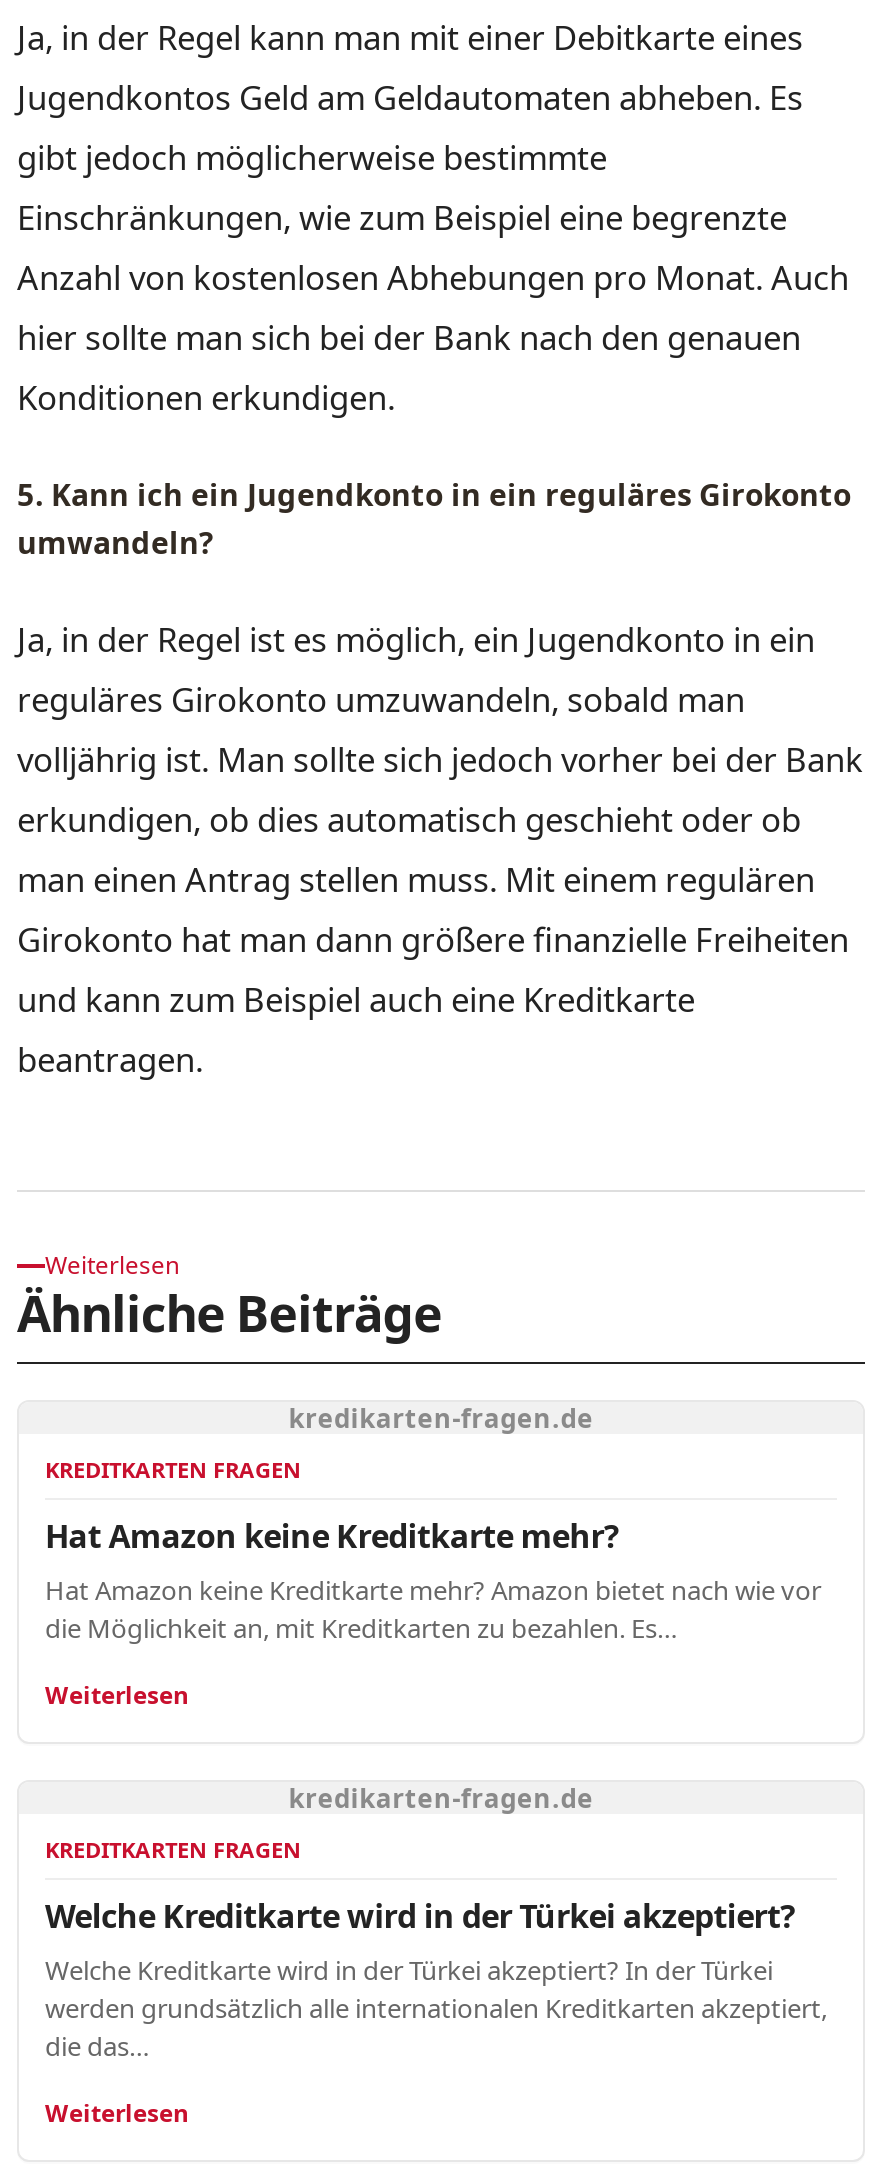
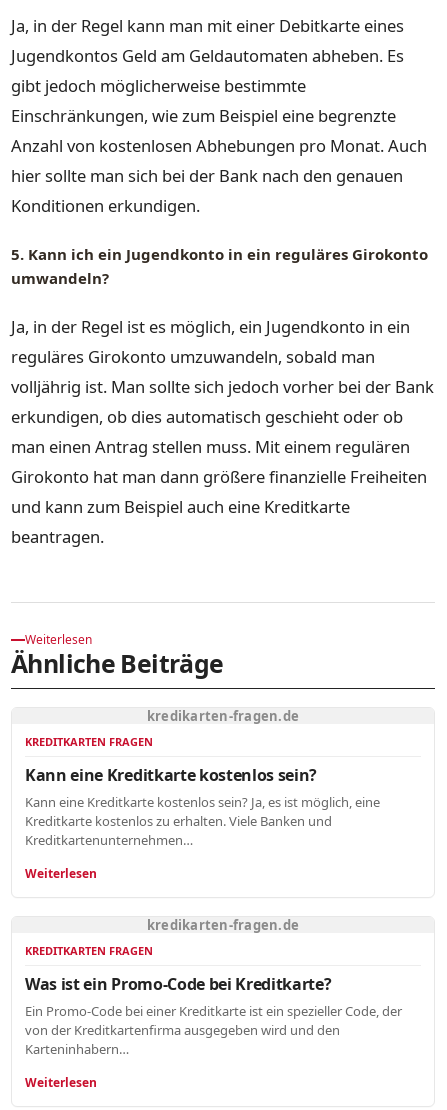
- Hat Amazon keine Kreditkarte mehr?
- Hat Amazon keine Kreditkarte mehr? Amazon bietet nach wie vor
- die Möglichkeit an, mit Kreditkarten zu bezahlen. Es…
+ Kann eine Kreditkarte kostenlos sein?
+ Kann eine Kreditkarte kostenlos sein? Ja, es ist möglich, eine
+ Kreditkarte kostenlos zu erhalten. Viele Banken und
+ Kreditkartenunternehmen…

- Welche Kreditkarte wird in der Türkei akzeptiert?
- Welche Kreditkarte wird in der Türkei akzeptiert? In der Türkei
- werden grundsätzlich alle internationalen Kreditkarten akzeptiert,
- die das…
+ Was ist ein Promo-Code bei Kreditkarte?
+ Ein Promo-Code bei einer Kreditkarte ist ein spezieller Code, der
+ von der Kreditkartenfirma ausgegeben wird und den
+ Karteninhabern…
